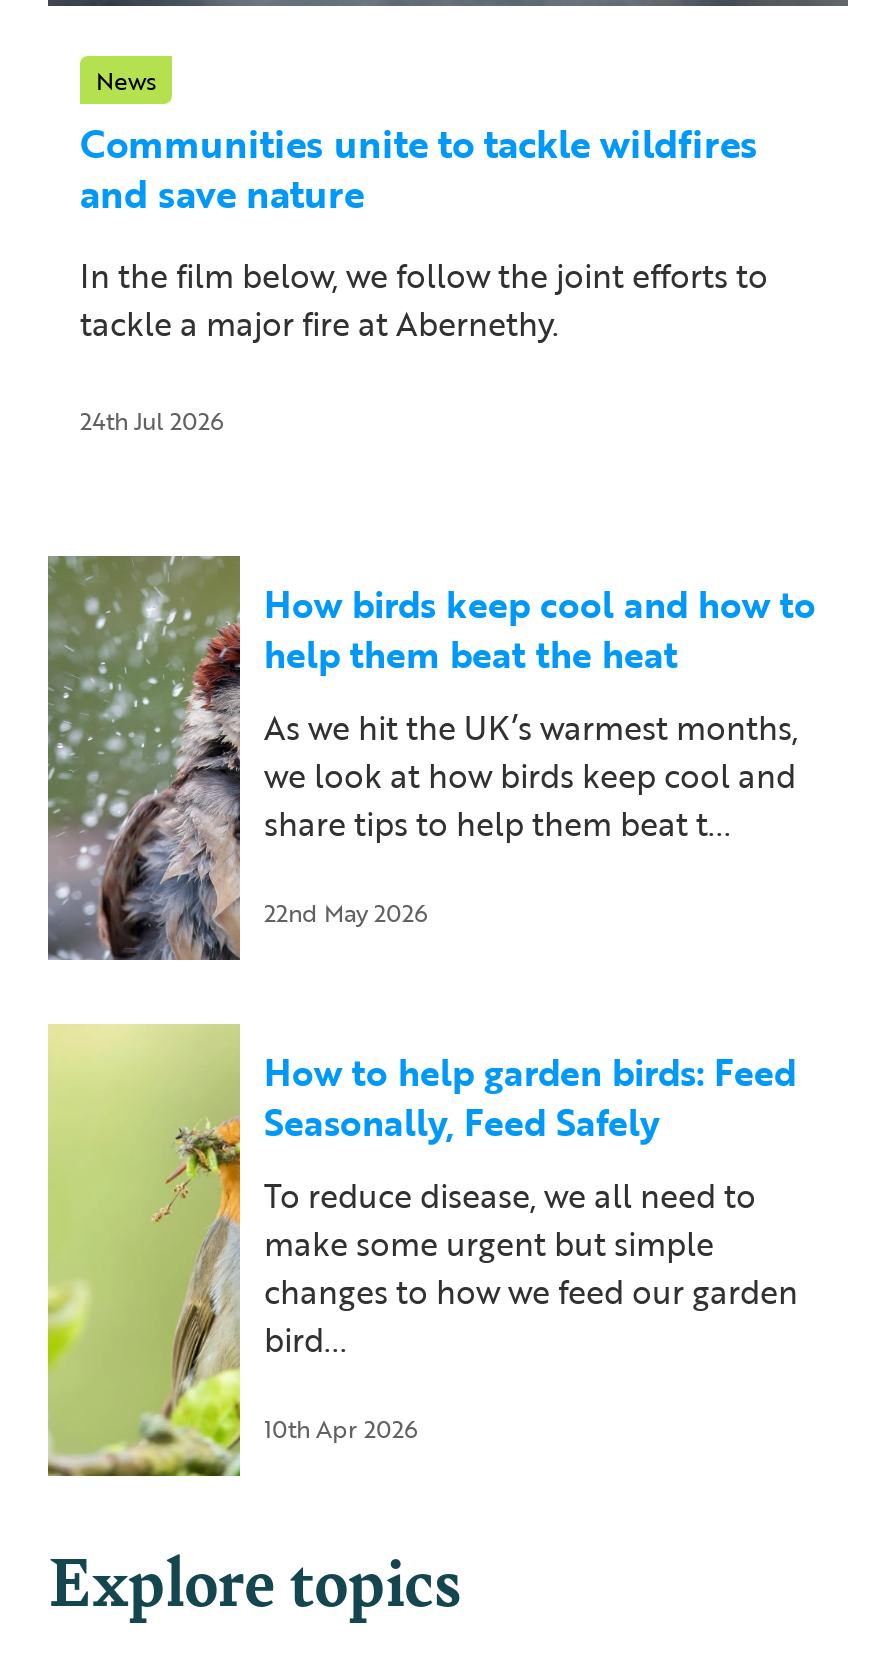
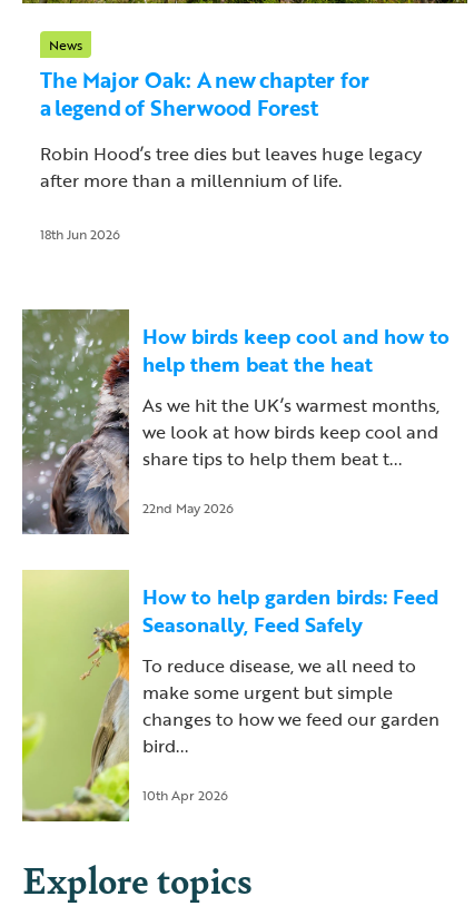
- Communities unite to tackle wildfires
- and save nature
+ The Major Oak: A new chapter for
+ a legend of Sherwood Forest

- In the film below, we follow the joint efforts to
- tackle a major fire at Abernethy.
+ Robin Hood’s tree dies but leaves huge legacy
+ after more than a millennium of life.

- 24th Jul 2026
+ 18th Jun 2026
